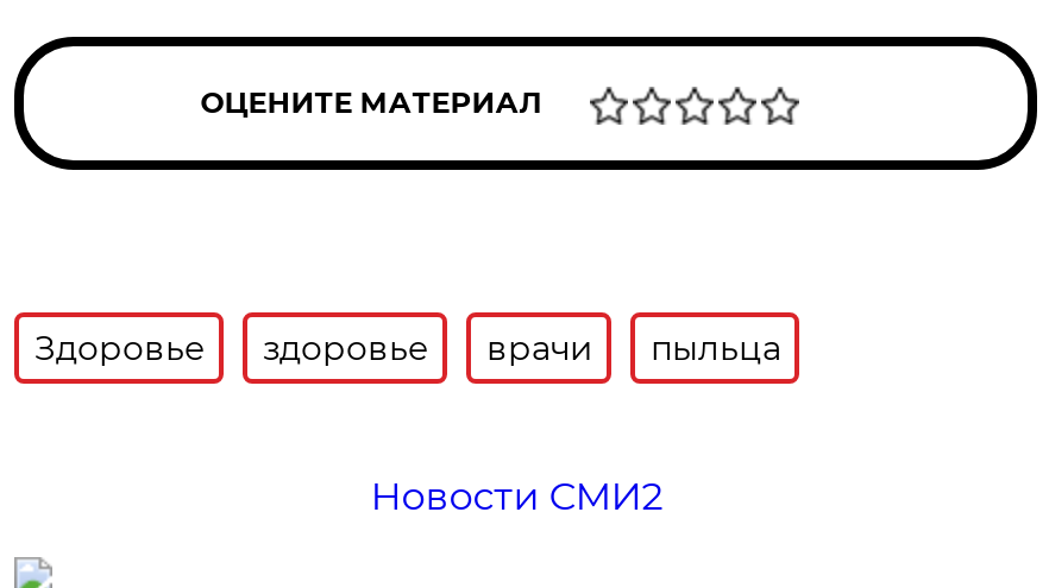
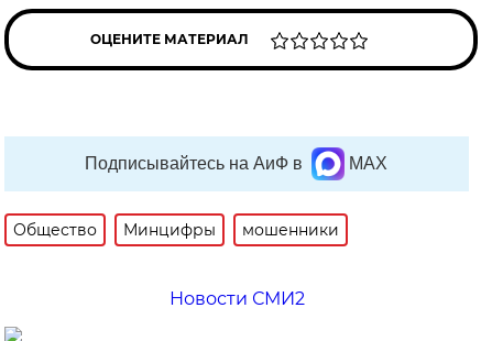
- Здоровье
- здоровье
- врачи
- пыльца
+ Подписывайтесь на АиФ в
+ MAX
+ Общество
+ Минцифры
+ мошенники
